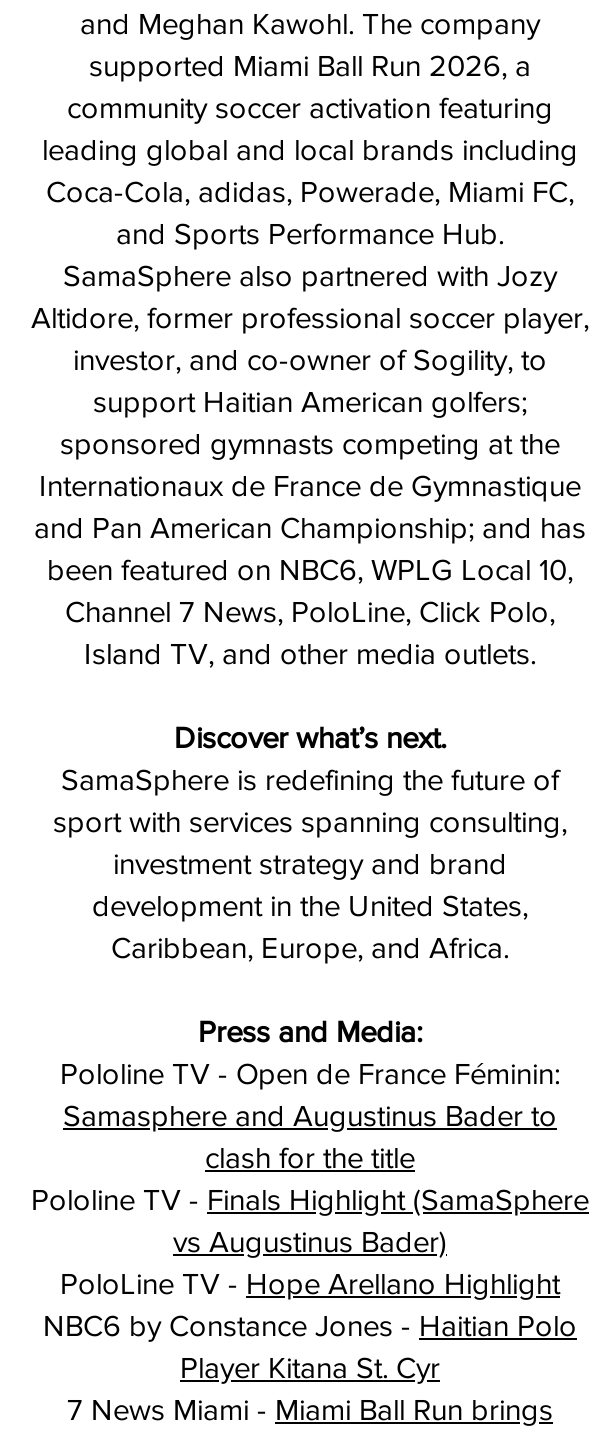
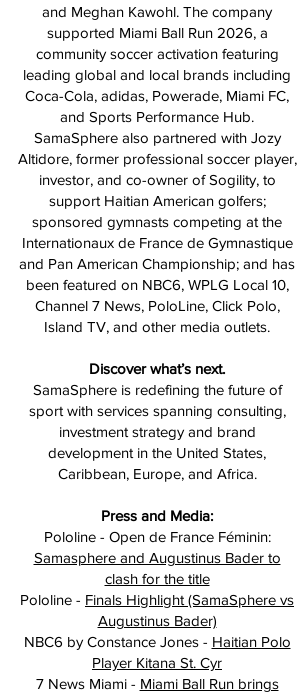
- Pololine TV - Open de France Féminin:
+ Pololine - Open de France Féminin:

- Pololine TV - Finals Highlight (SamaSphere
- vs Augustinus Bader)
- PoloLine TV - Hope Arellano Highlight
+ Pololine - Finals Highlight (SamaSphere vs
+ Augustinus Bader)
